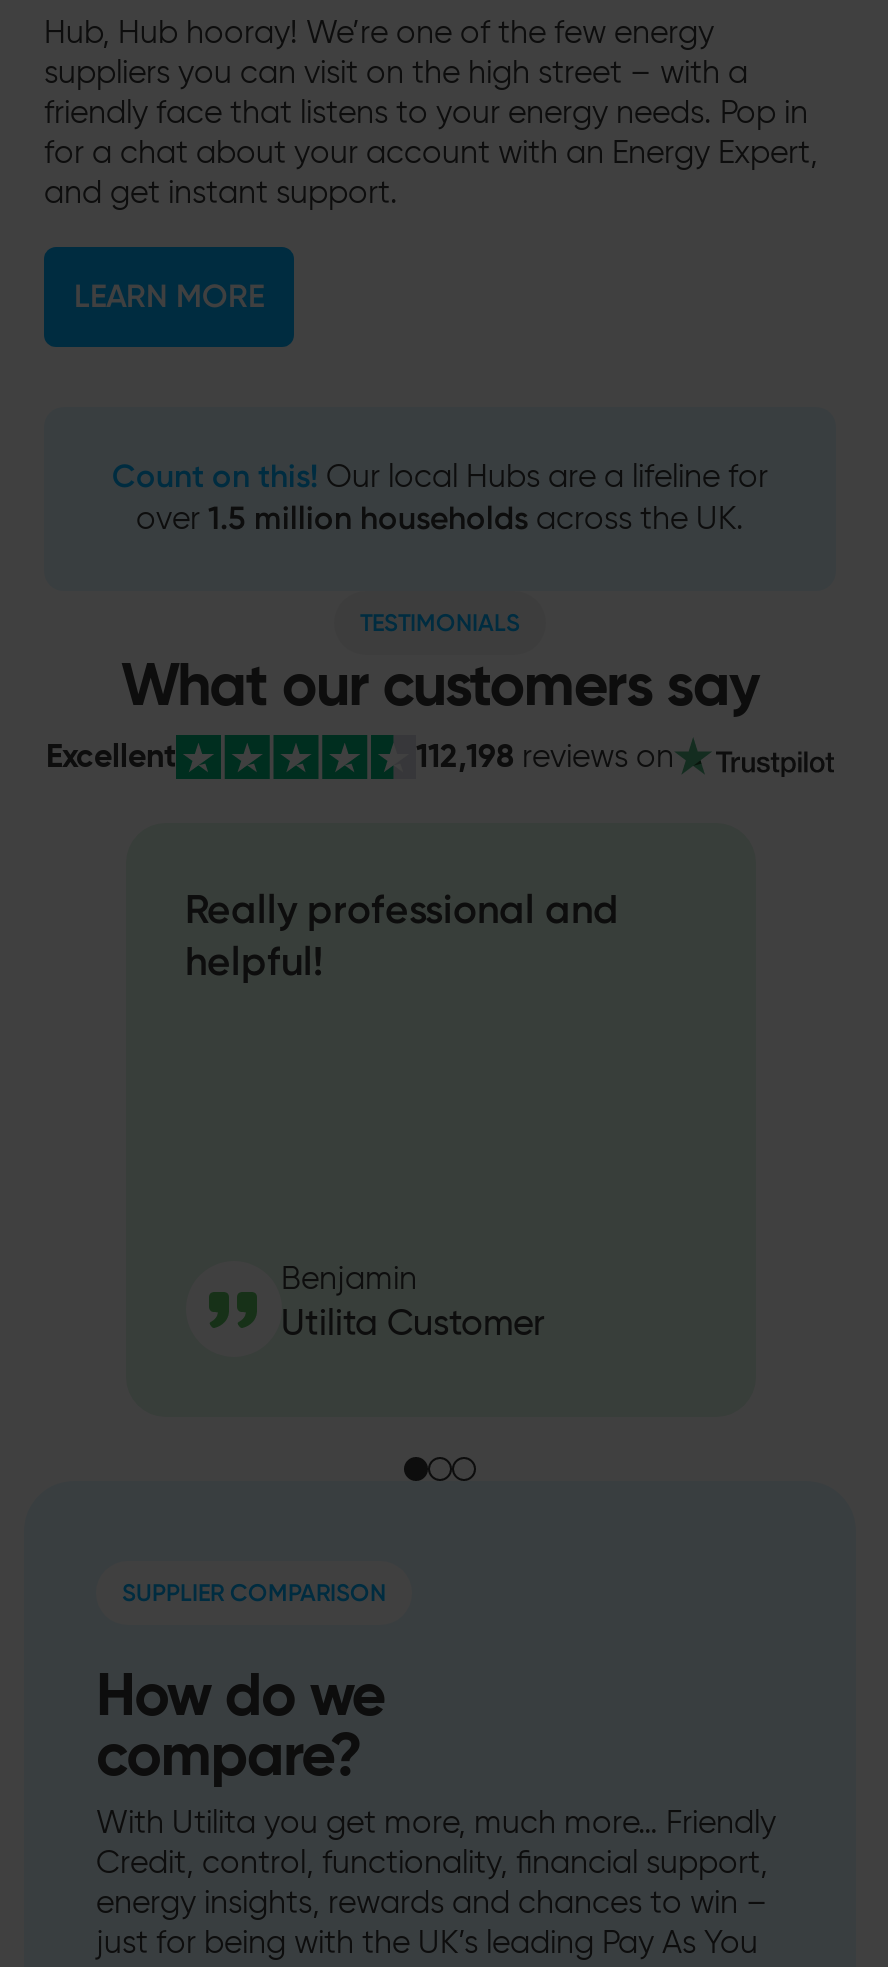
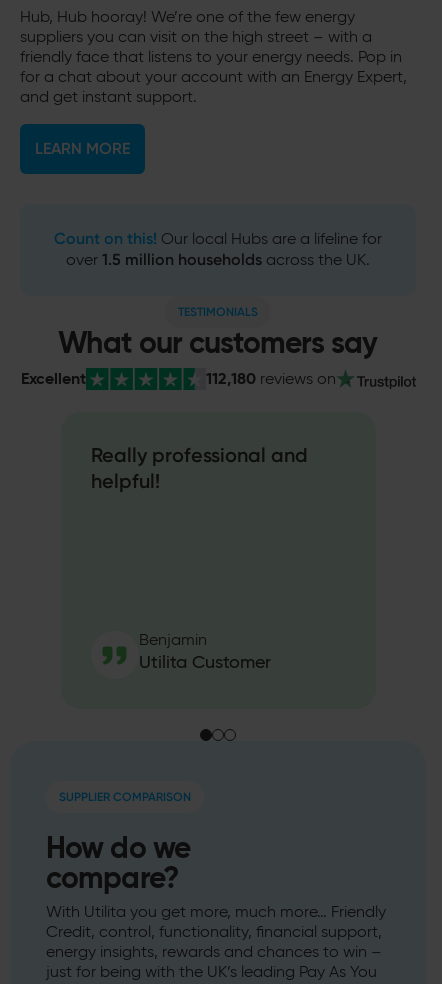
- 112,198 reviews on
+ 112,180 reviews on
